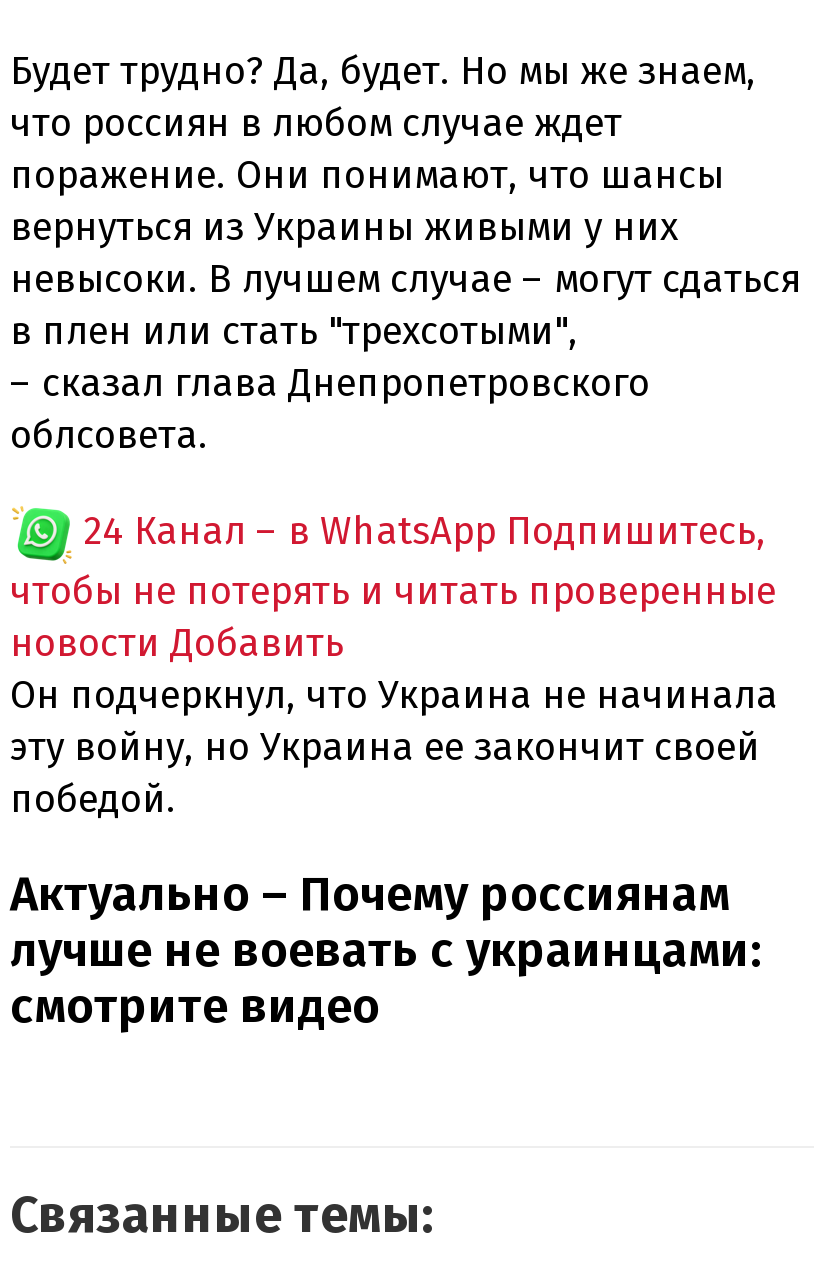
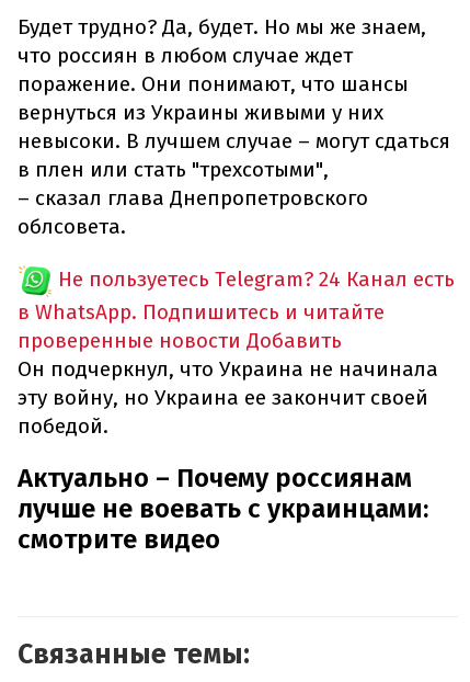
- 24 Канал – в WhatsApp Подпишитесь,
- чтобы не потерять и читать проверенные
- новости Добавить
+ Не пользуетесь Telegram? 24 Канал есть
+ в WhatsApp. Подпишитесь и читайте
+ проверенные новости Добавить
